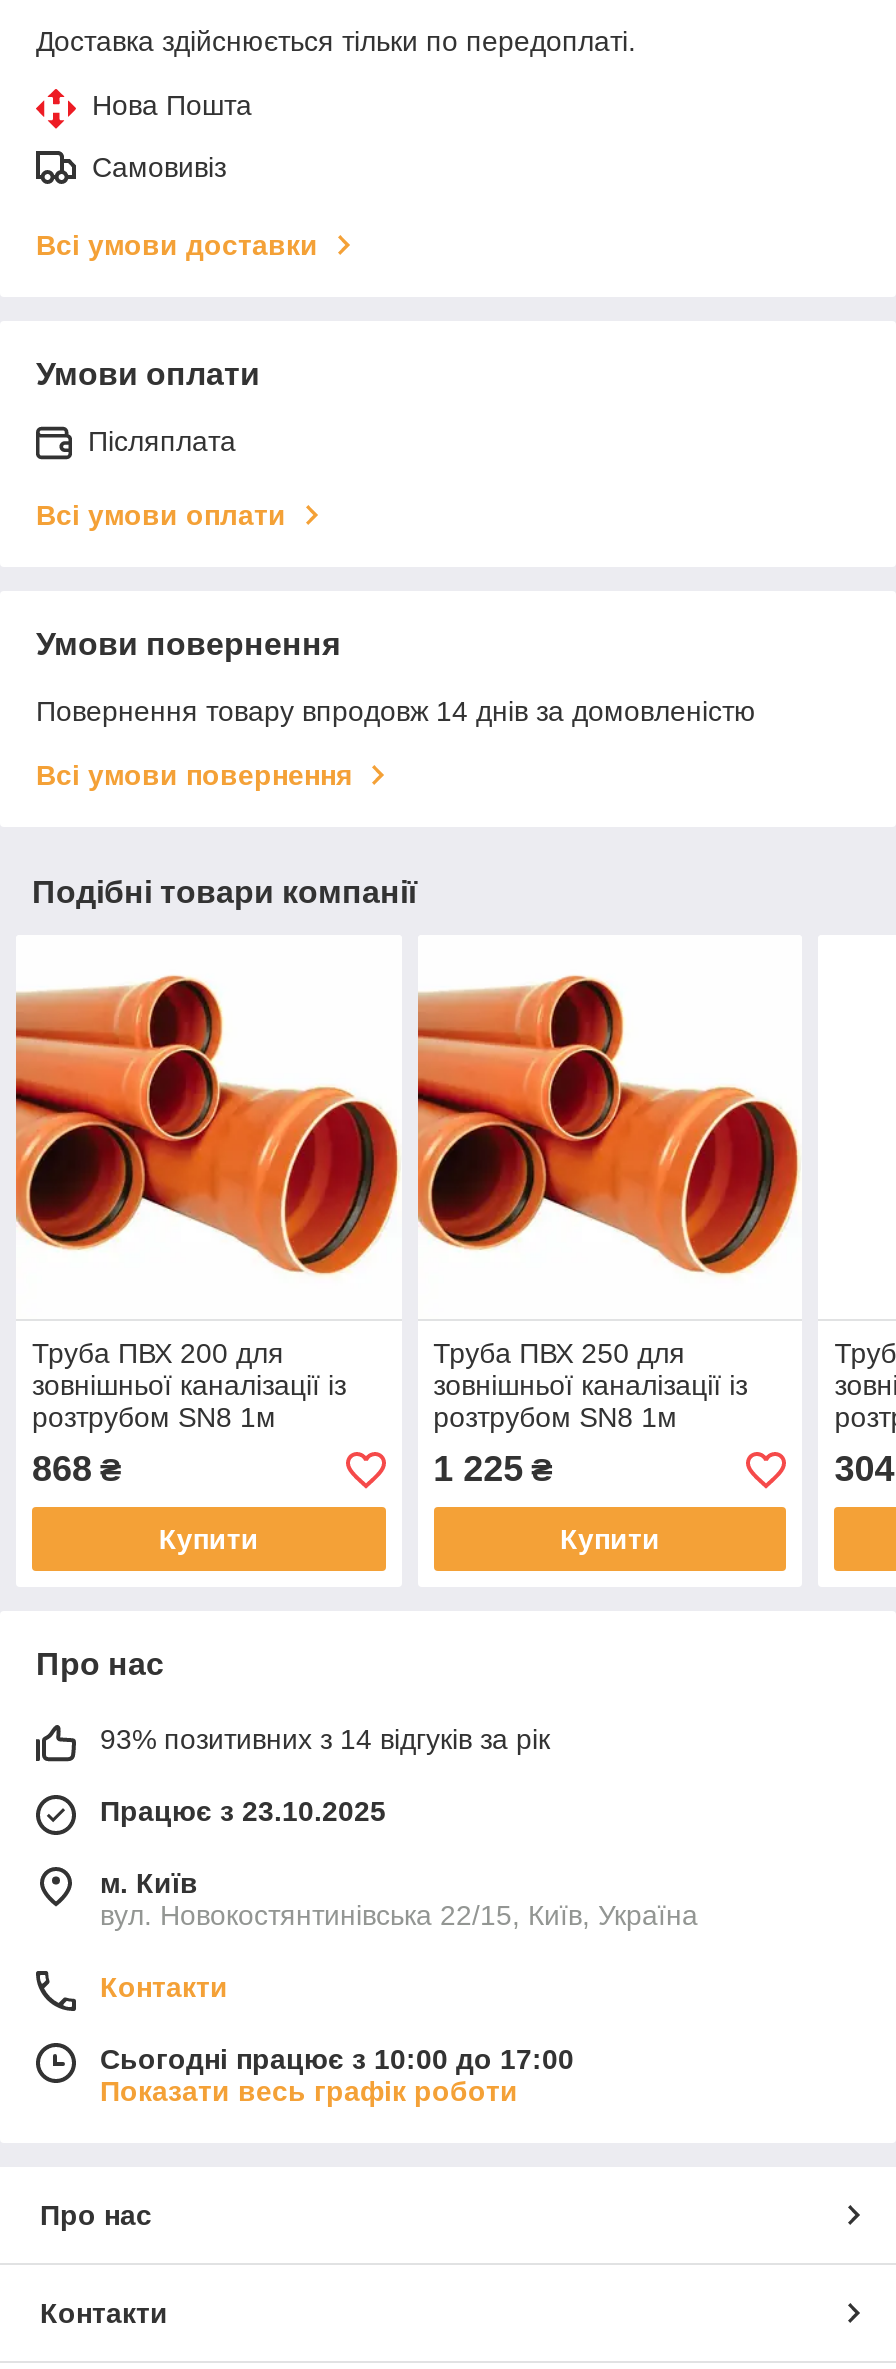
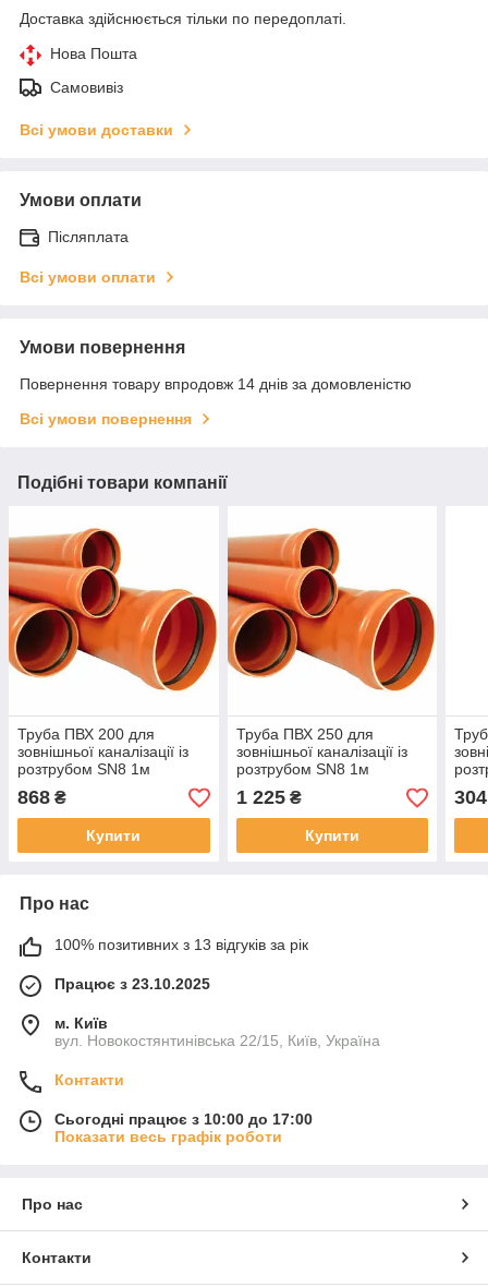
- 93% позитивних з 14 відгуків за рік
+ 100% позитивних з 13 відгуків за рік
